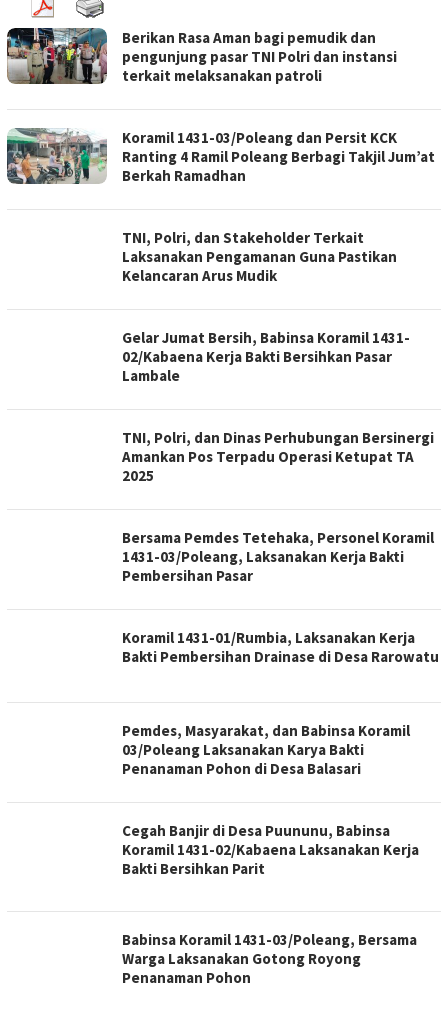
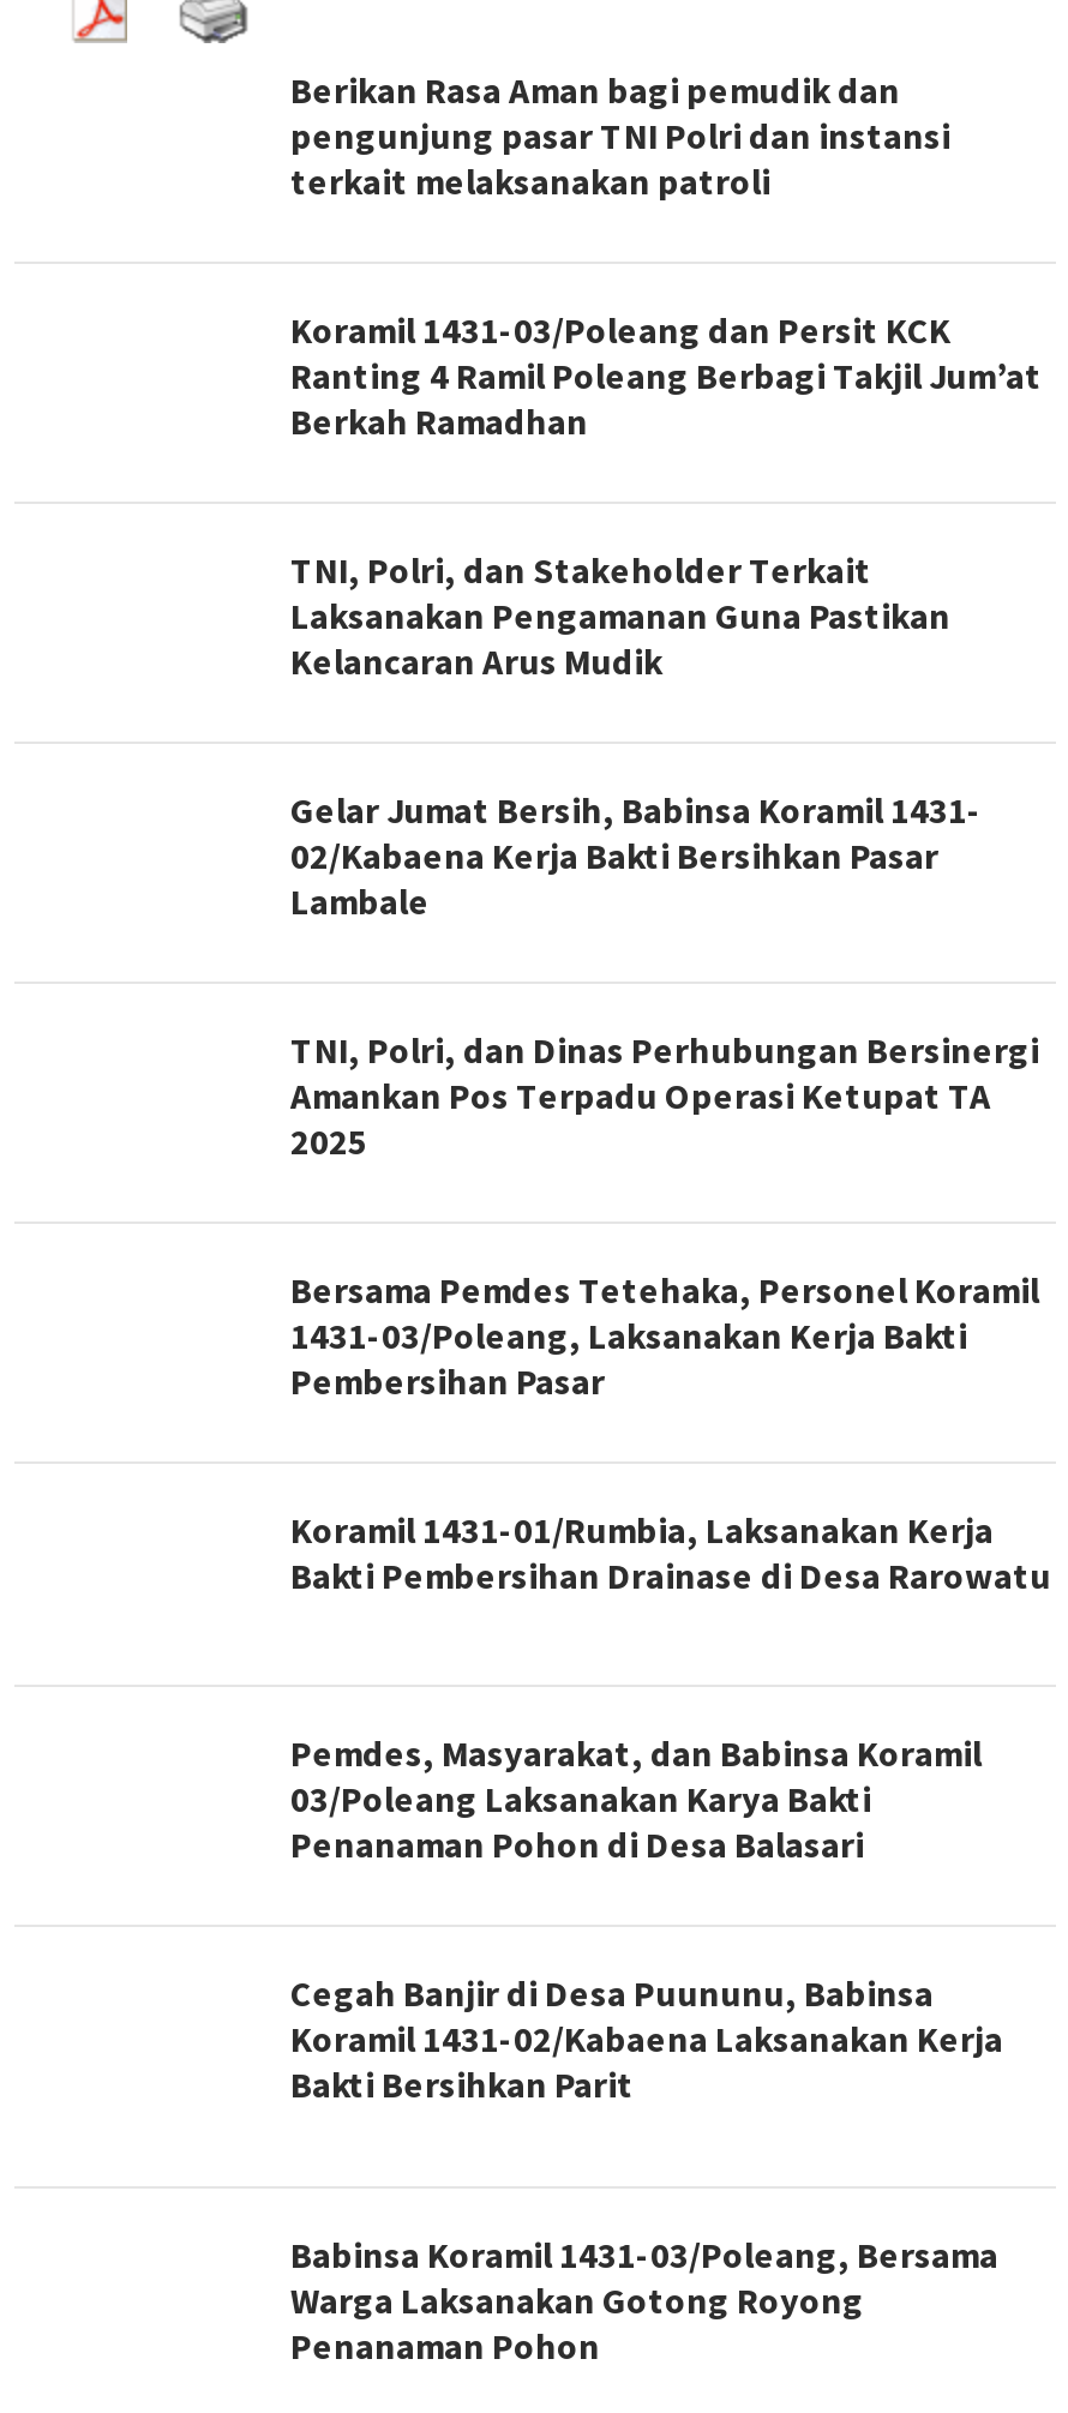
- [image]

- [image]
